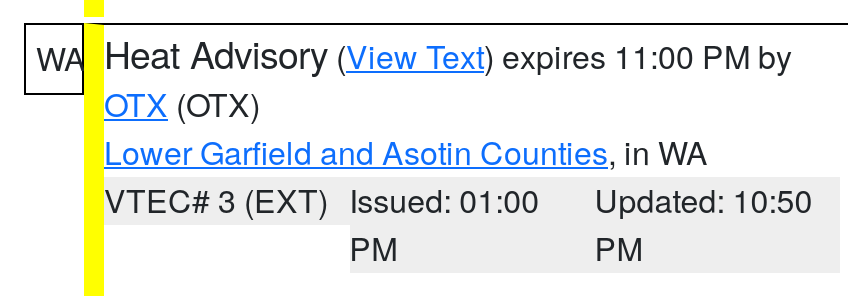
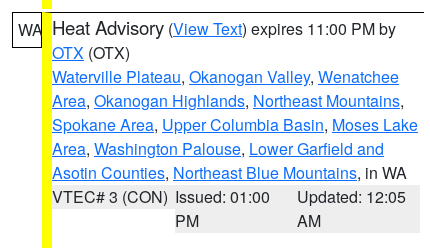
- Lower Garfield and Asotin Counties, in WA
- VTEC# 3 (EXT) Issued: 01:00
+ Waterville Plateau, Okanogan Valley, Wenatchee
+ Area, Okanogan Highlands, Northeast Mountains,
+ Spokane Area, Upper Columbia Basin, Moses Lake
+ Area, Washington Palouse, Lower Garfield and
+ Asotin Counties, Northeast Blue Mountains, in WA
+ VTEC# 3 (CON) Issued: 01:00

- Updated: 10:50
- PM
+ Updated: 12:05
+ AM
